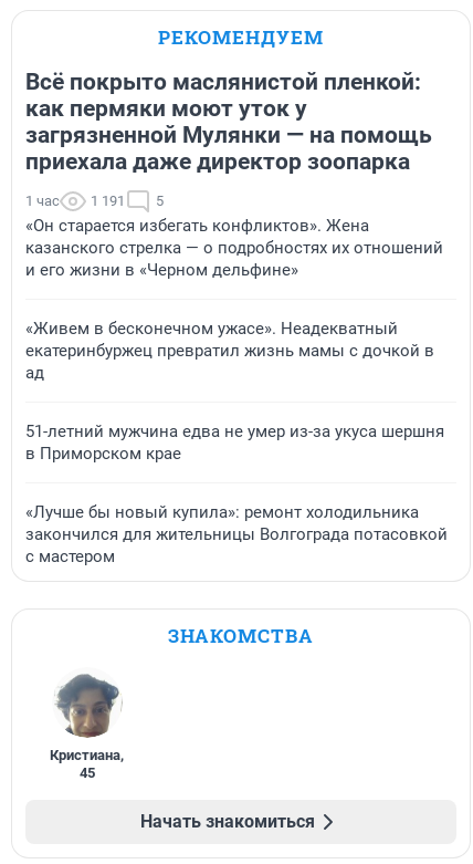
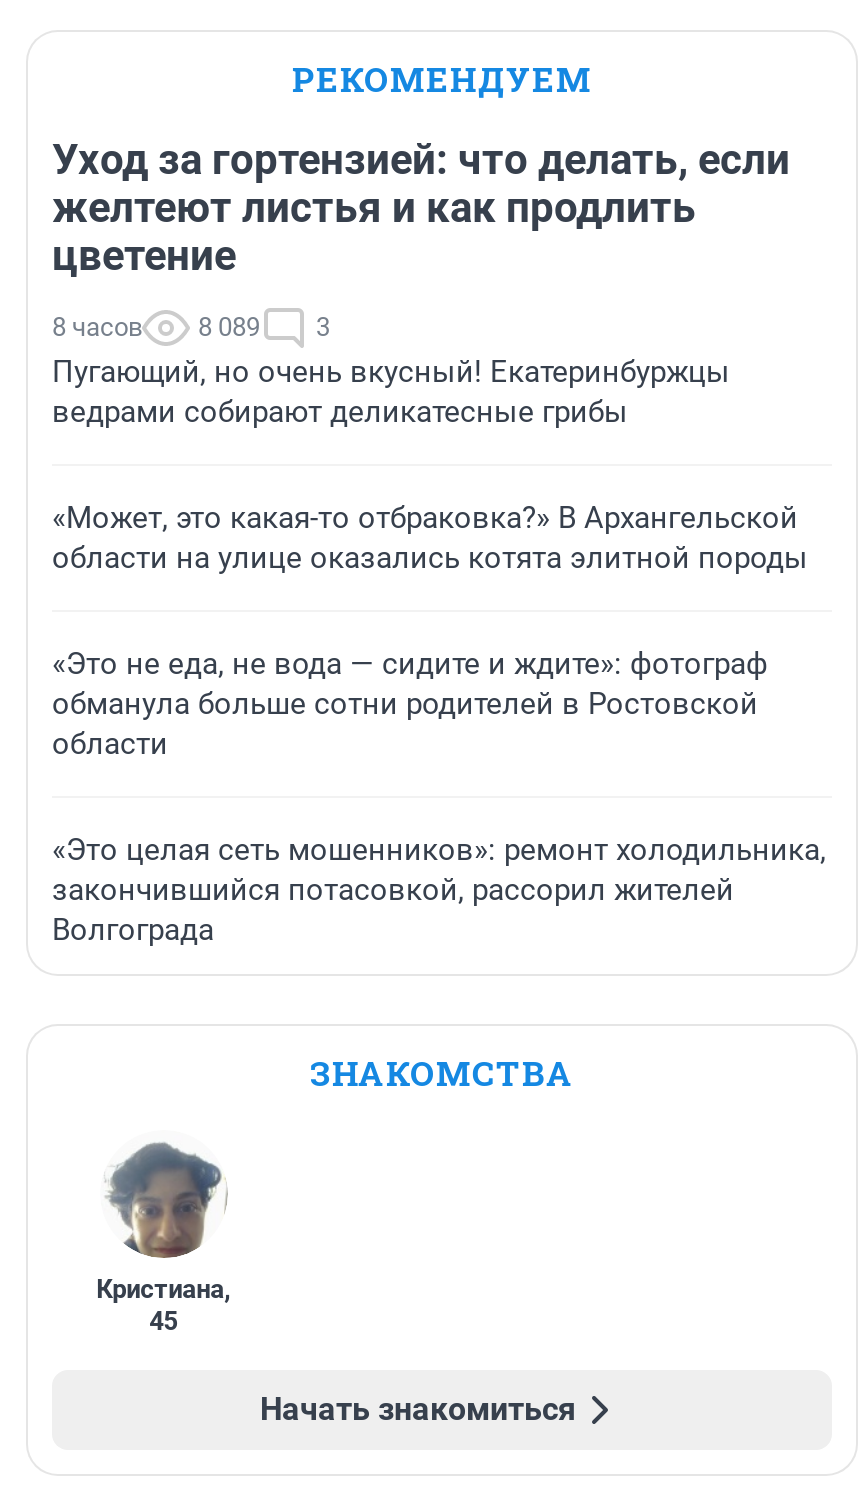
- Всё покрыто маслянистой пленкой:
- как пермяки моют уток у
- загрязненной Мулянки — на помощь
- приехала даже директор зоопарка
+ Уход за гортензией: что делать, если
+ желтеют листья и как продлить
+ цветение

- 1 час
- 1 191
- 5
- «Он старается избегать конфликтов». Жена
- казанского стрелка — о подробностях их отношений
- и его жизни в «Черном дельфине»
+ 8 часов
+ 8 089
+ 3
+ Пугающий, но очень вкусный! Екатеринбуржцы
+ ведрами собирают деликатесные грибы

- «Живем в бесконечном ужасе». Неадекватный
- екатеринбуржец превратил жизнь мамы с дочкой в
- ад
+ «Может, это какая-то отбраковка?» В Архангельской
+ области на улице оказались котята элитной породы

- 51-летний мужчина едва не умер из-за укуса шершня
- в Приморском крае
+ «Это не еда, не вода — сидите и ждите»: фотограф
+ обманула больше сотни родителей в Ростовской
+ области

- «Лучше бы новый купила»: ремонт холодильника
- закончился для жительницы Волгограда потасовкой
- с мастером
+ «Это целая сеть мошенников»: ремонт холодильника,
+ закончившийся потасовкой, рассорил жителей
+ Волгограда
